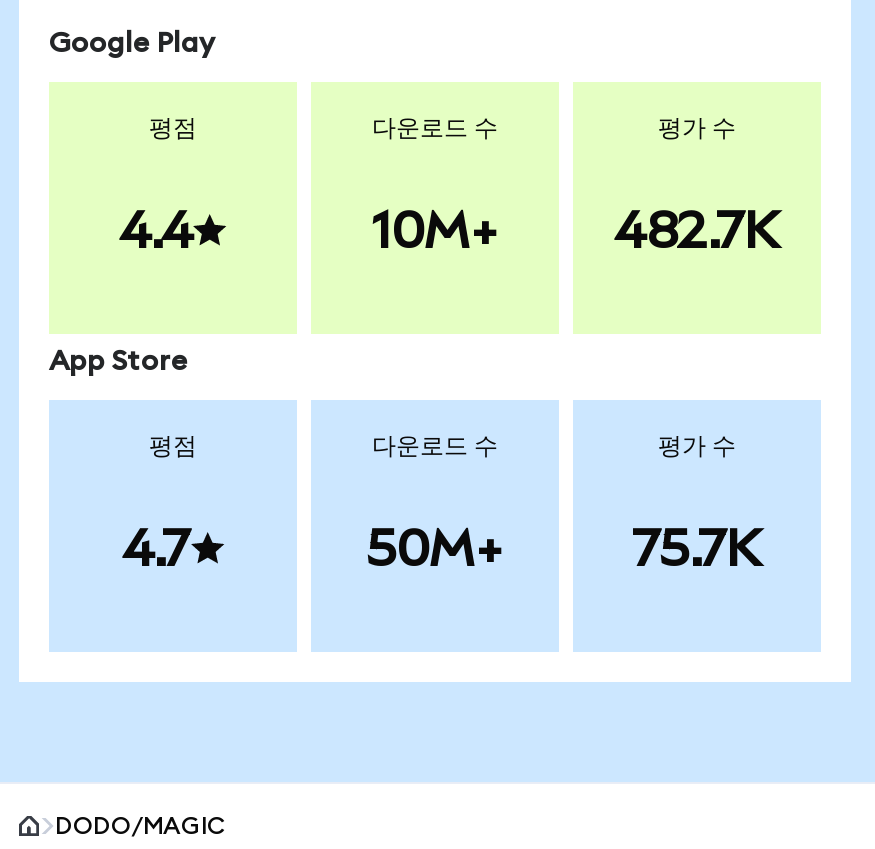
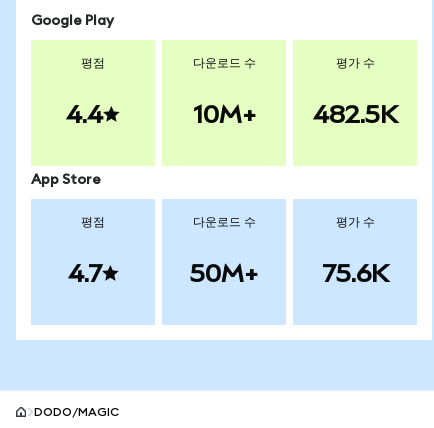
- 482.7K
+ 482.5K

- 75.7K
+ 75.6K
